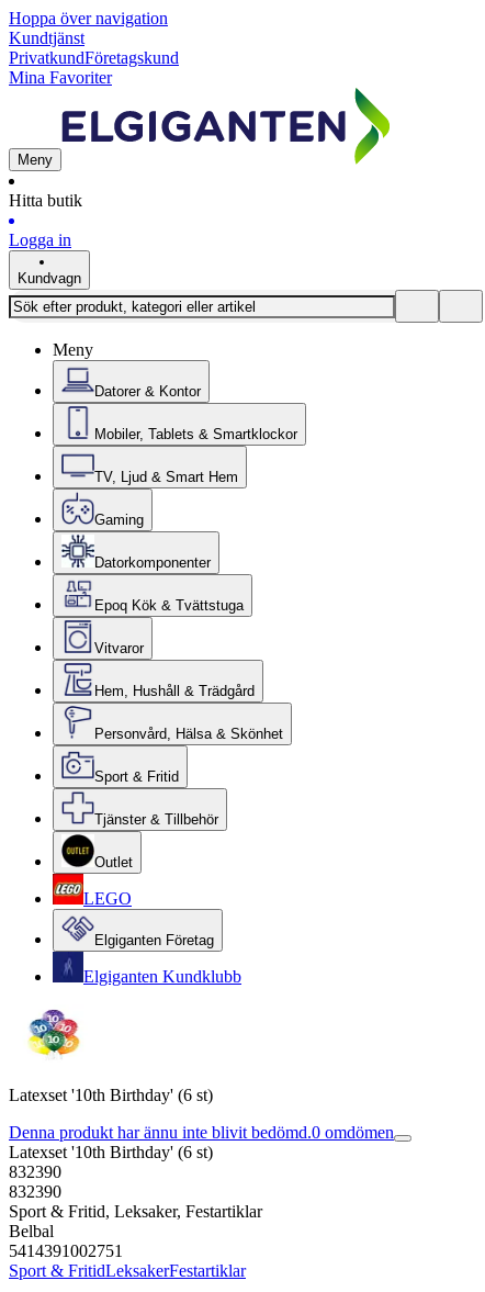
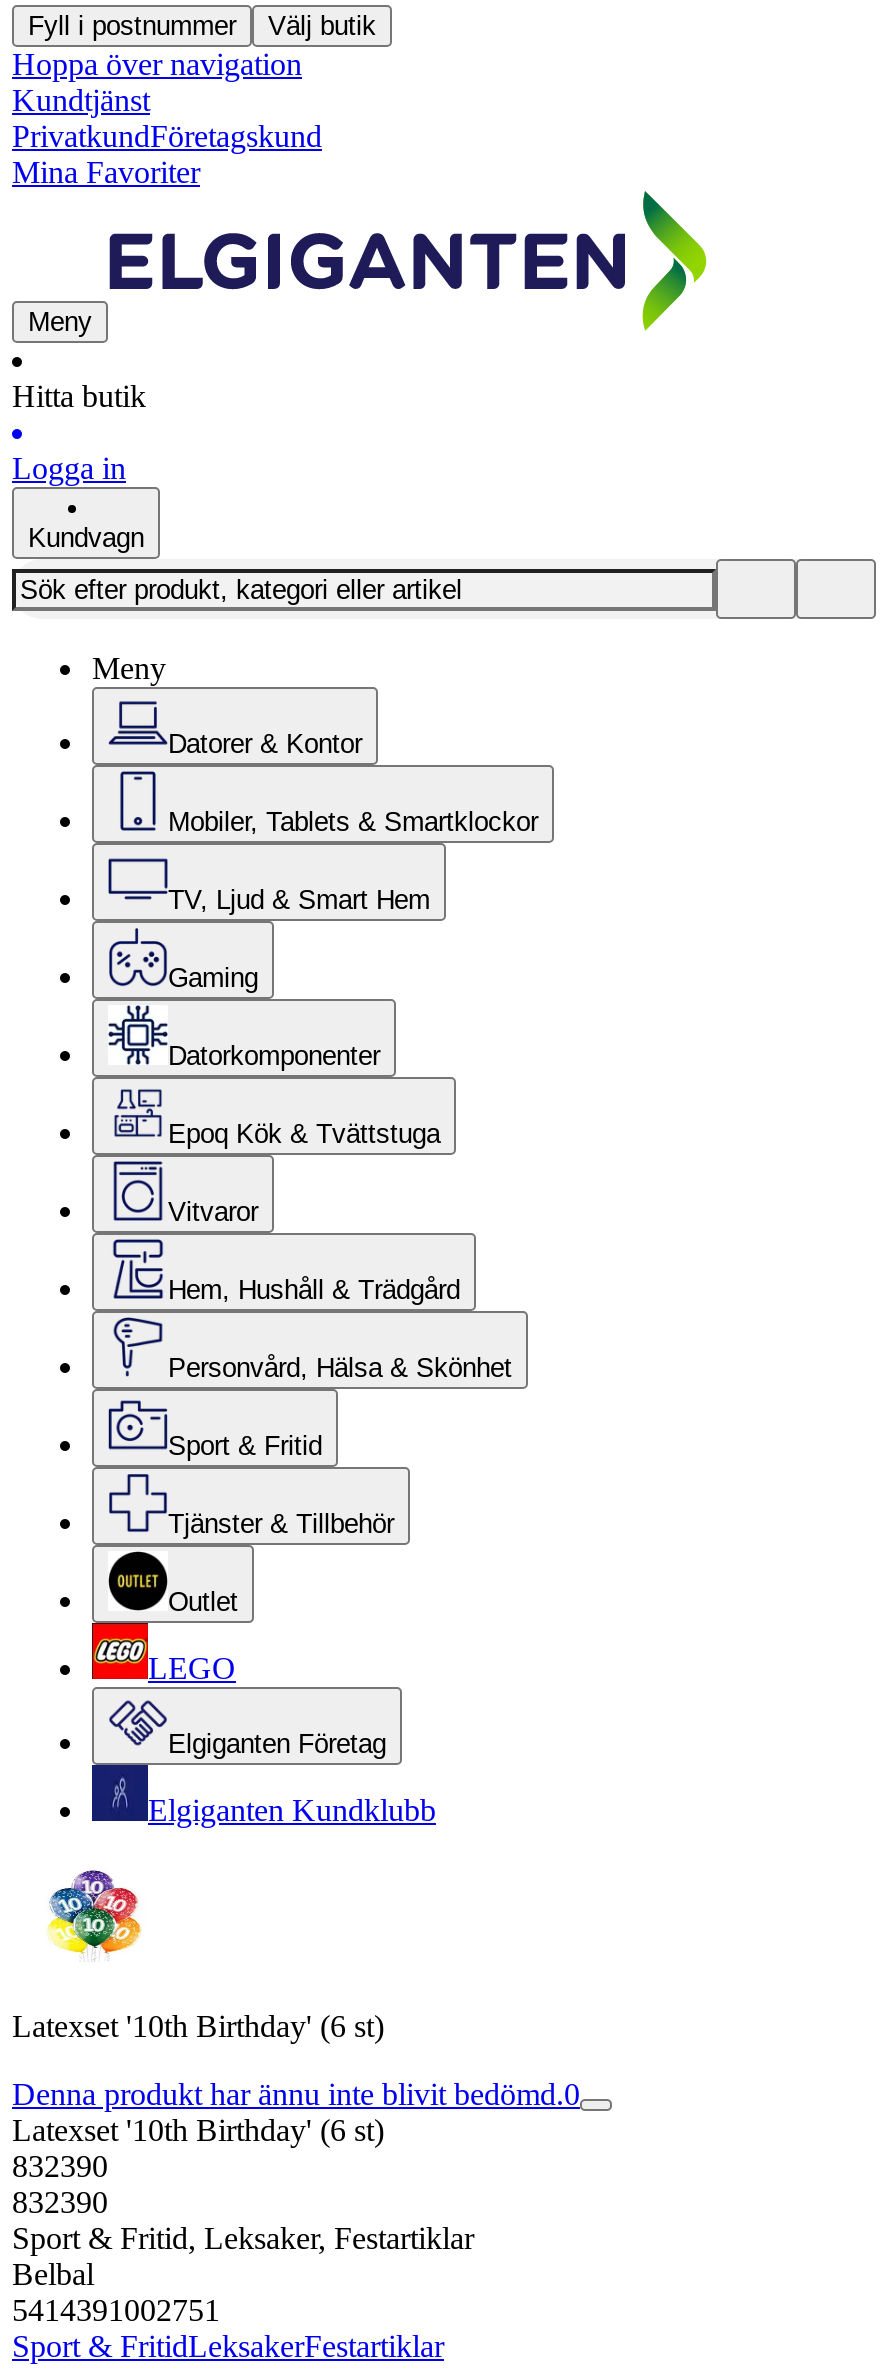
+ Fyll i postnummer
+ Välj butik

- Denna produkt har ännu inte blivit bedömd.0 omdömen
+ Denna produkt har ännu inte blivit bedömd.0
